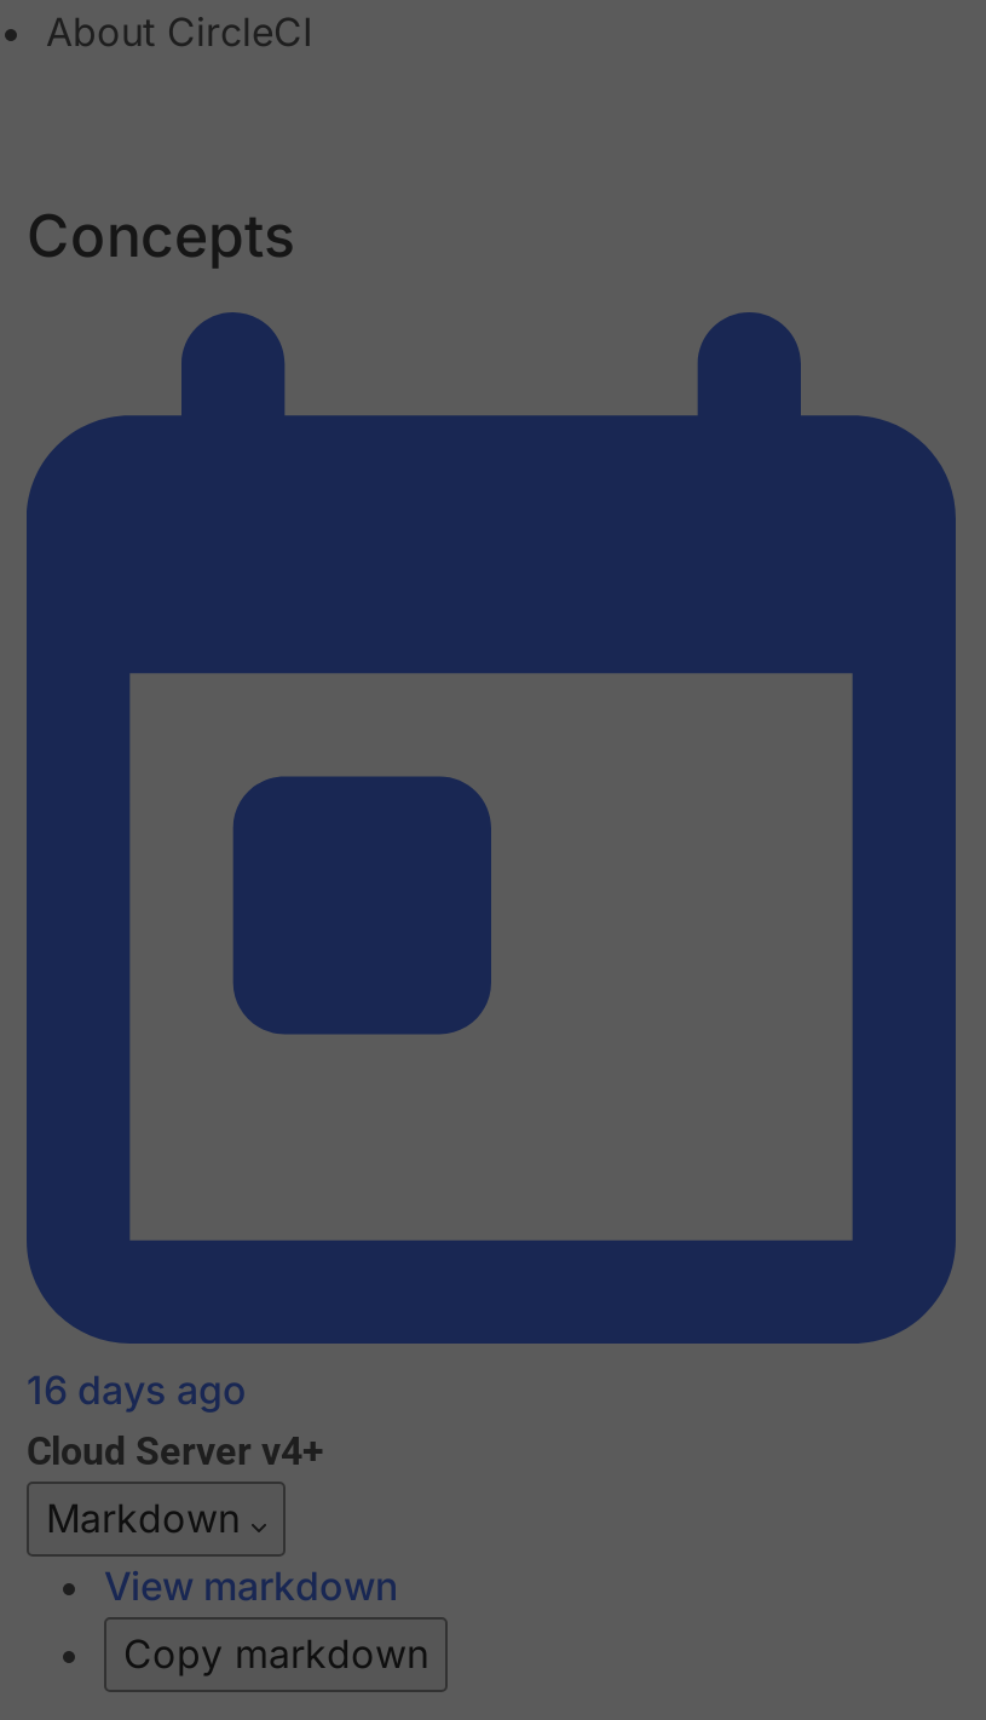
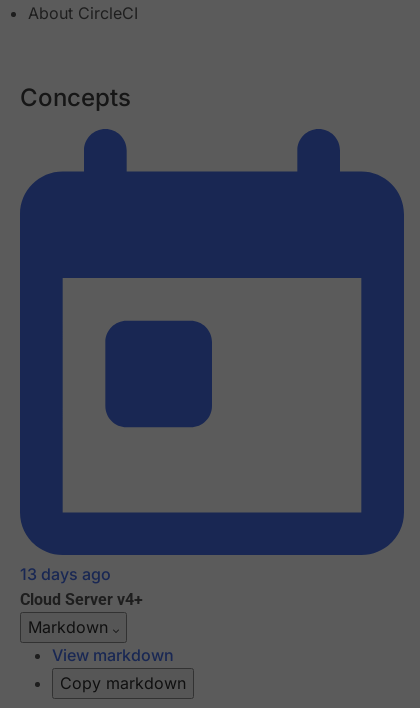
- 16 days ago
+ 13 days ago
